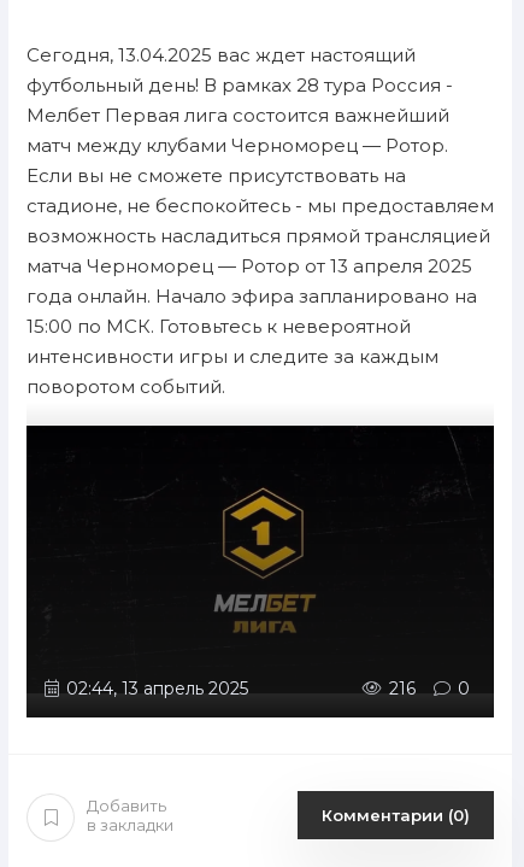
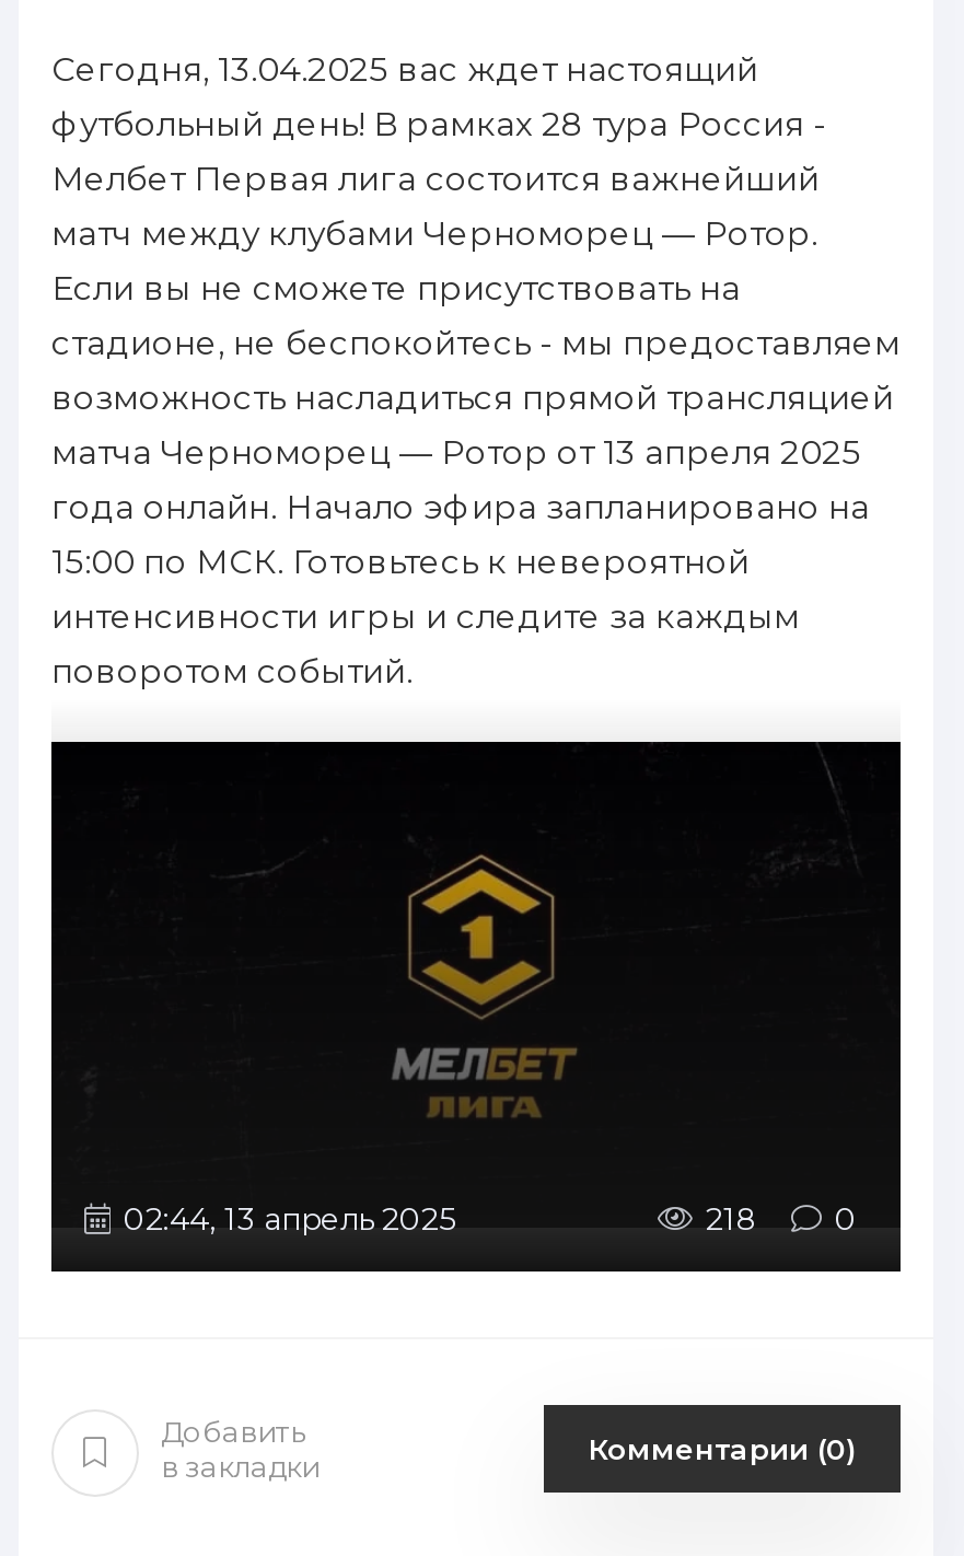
- 216
+ 218
